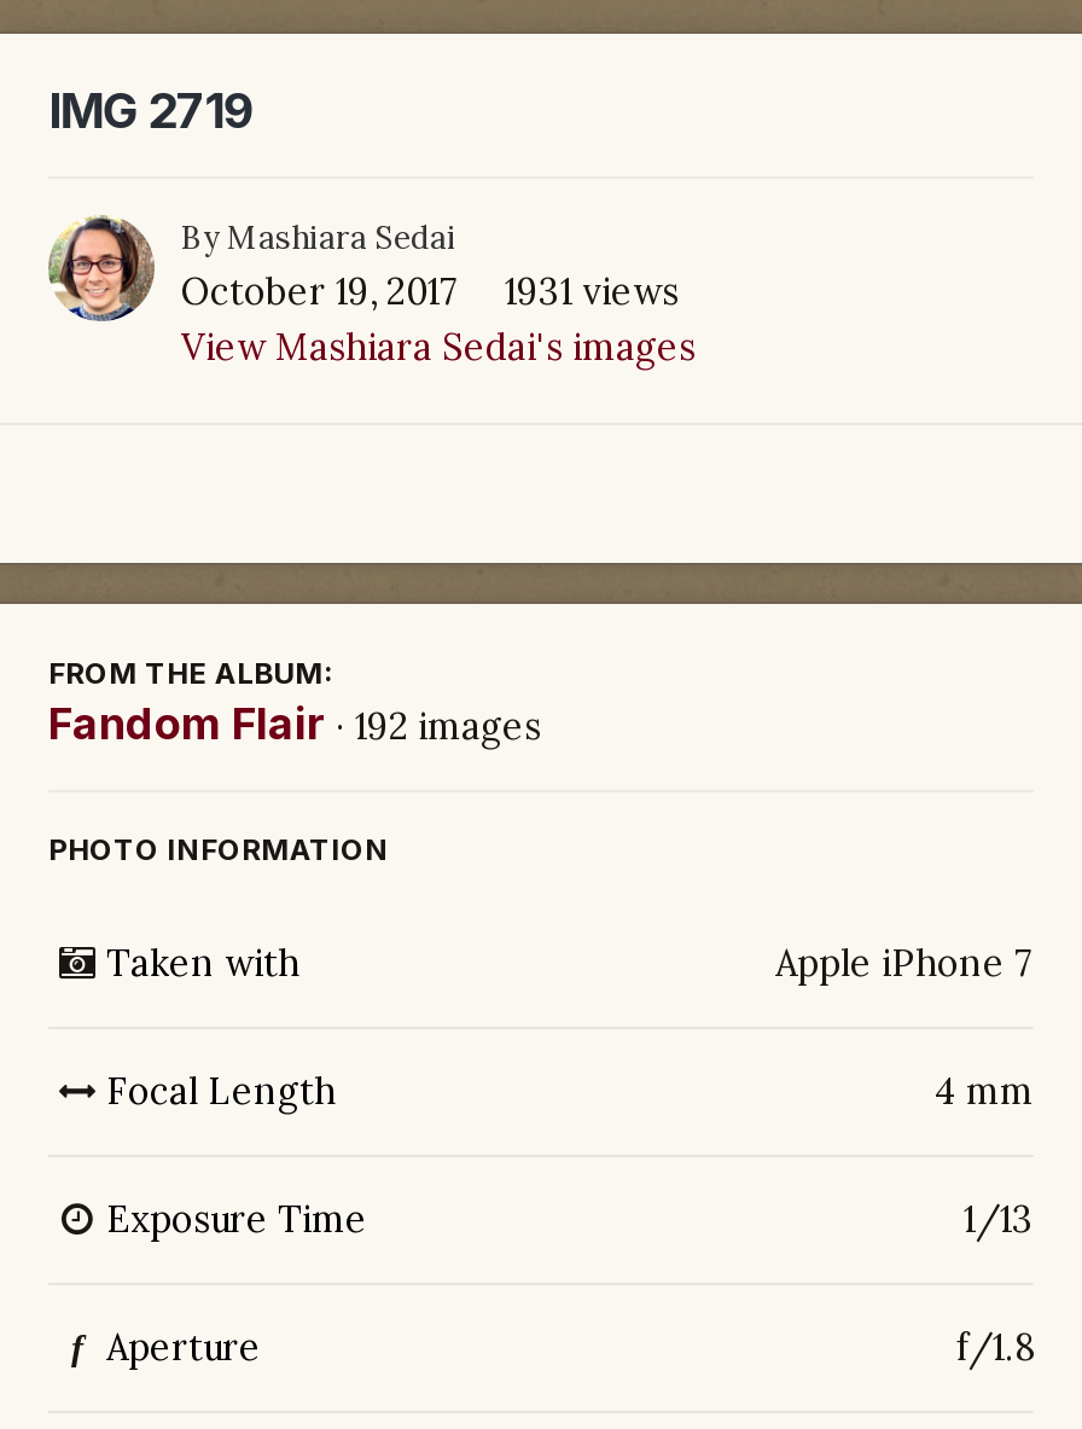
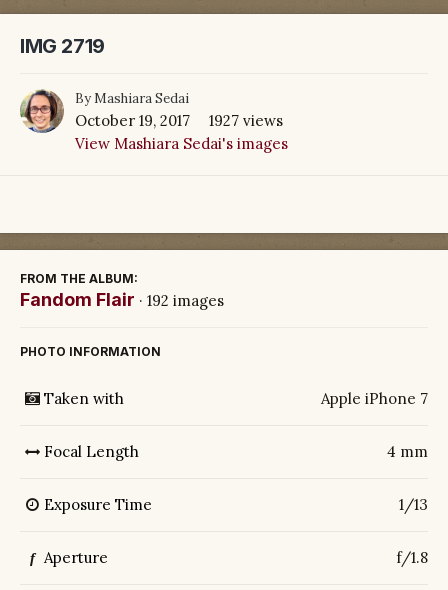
- October 19, 2017 1931 views
+ October 19, 2017 1927 views
